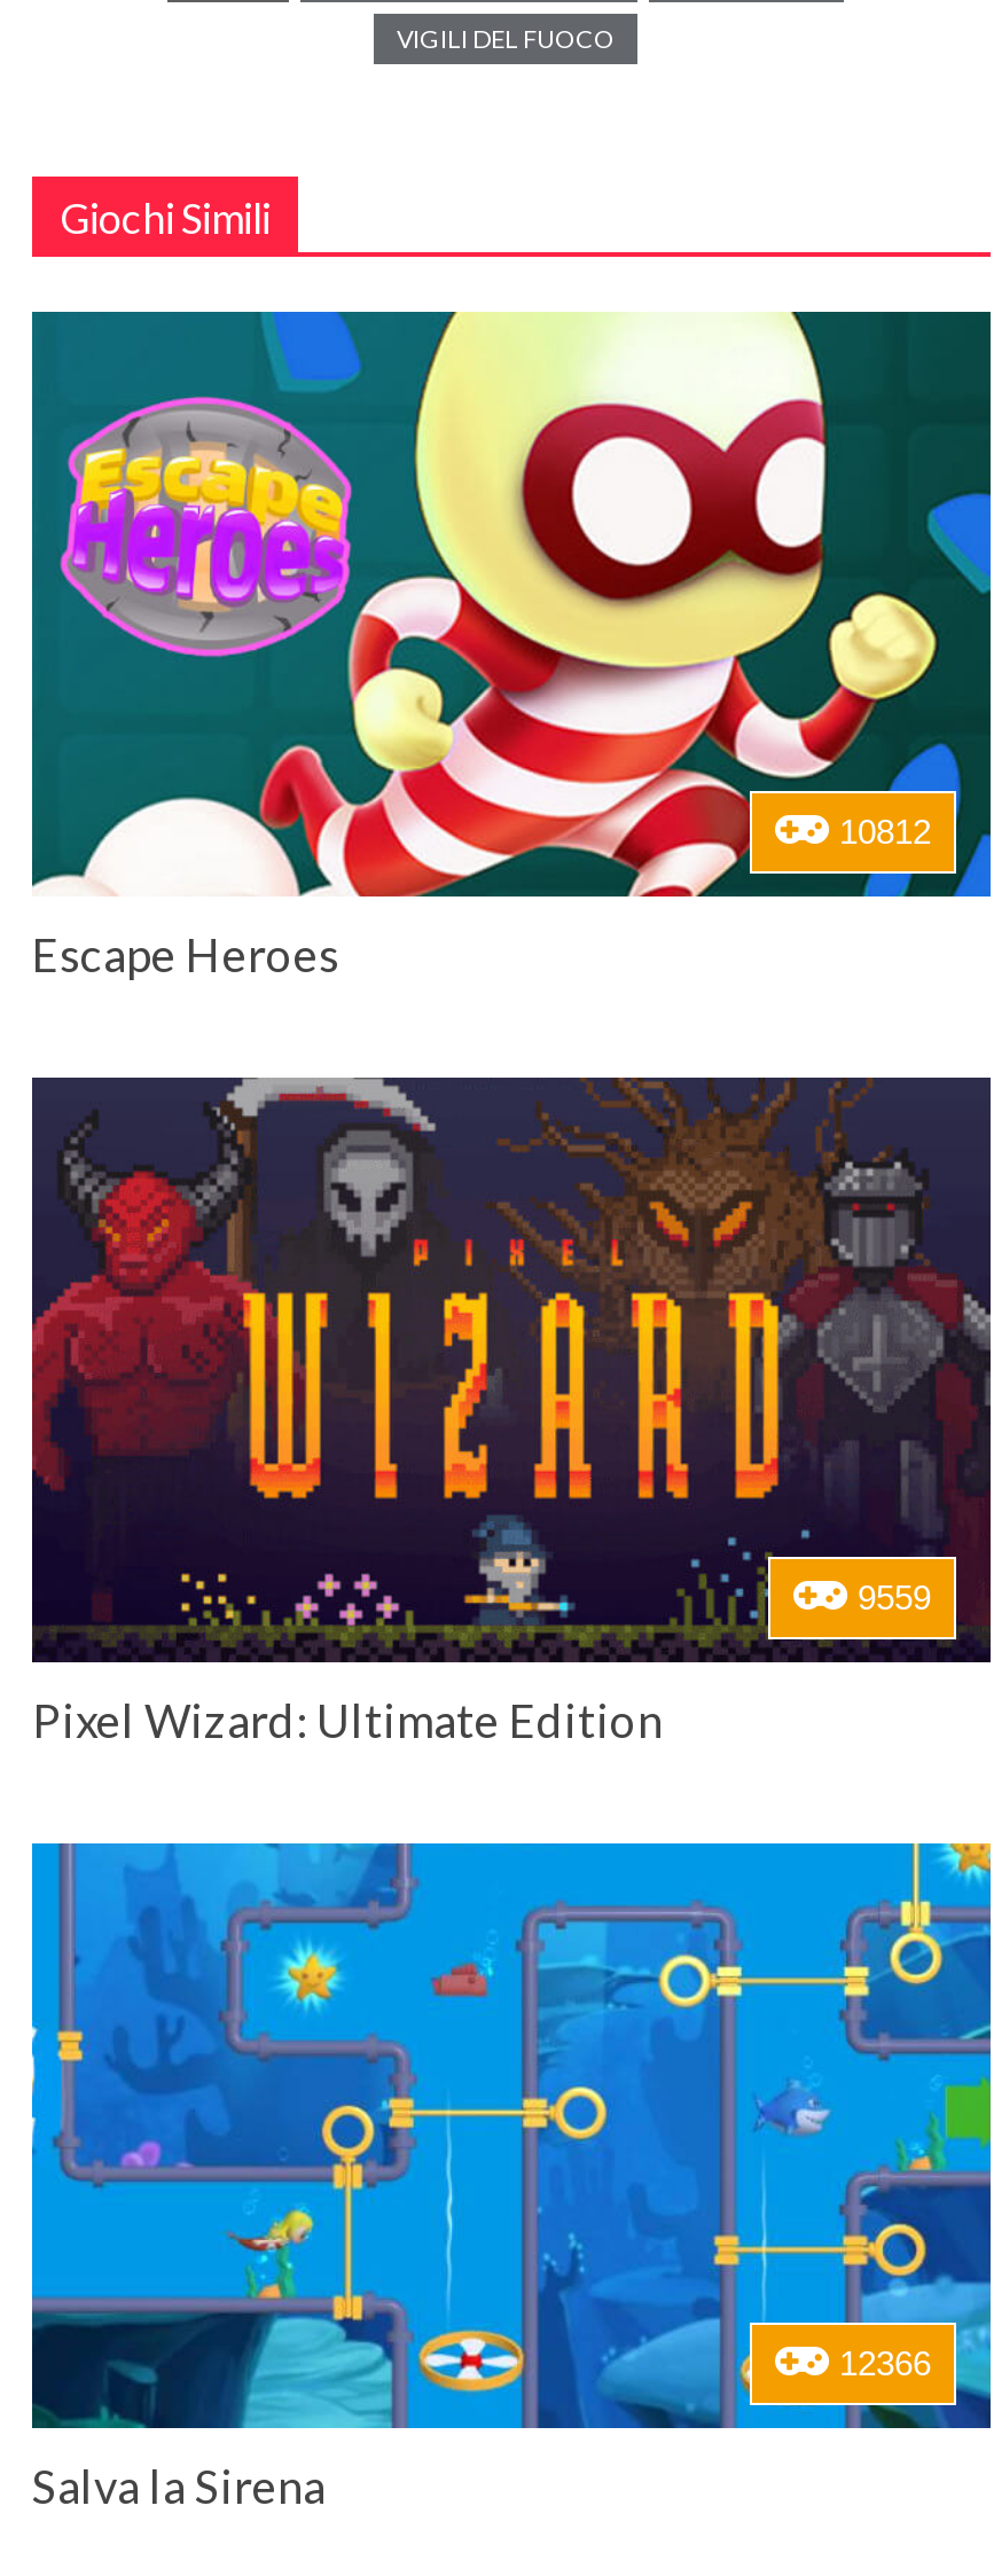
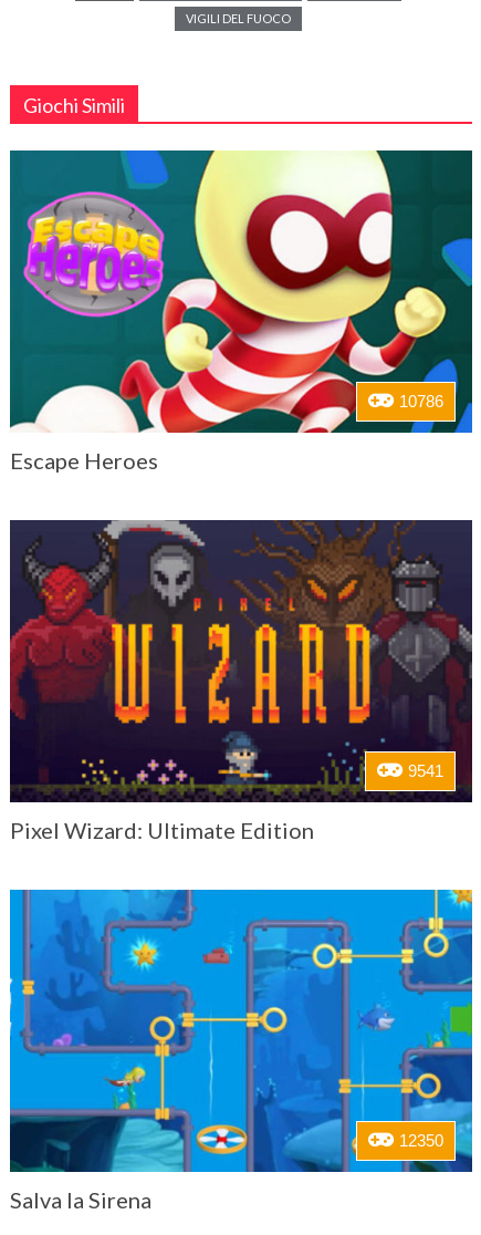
- 10812
+ 10786

- 9559
+ 9541

- 12366
+ 12350
